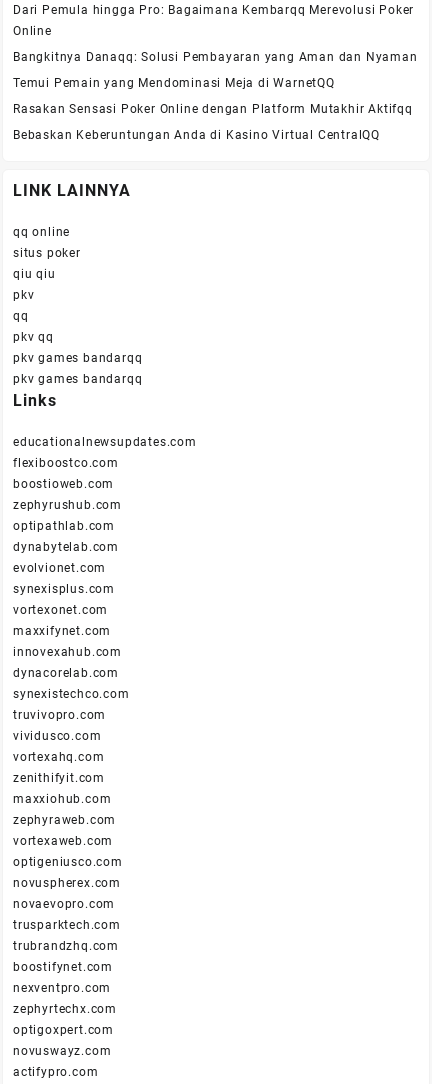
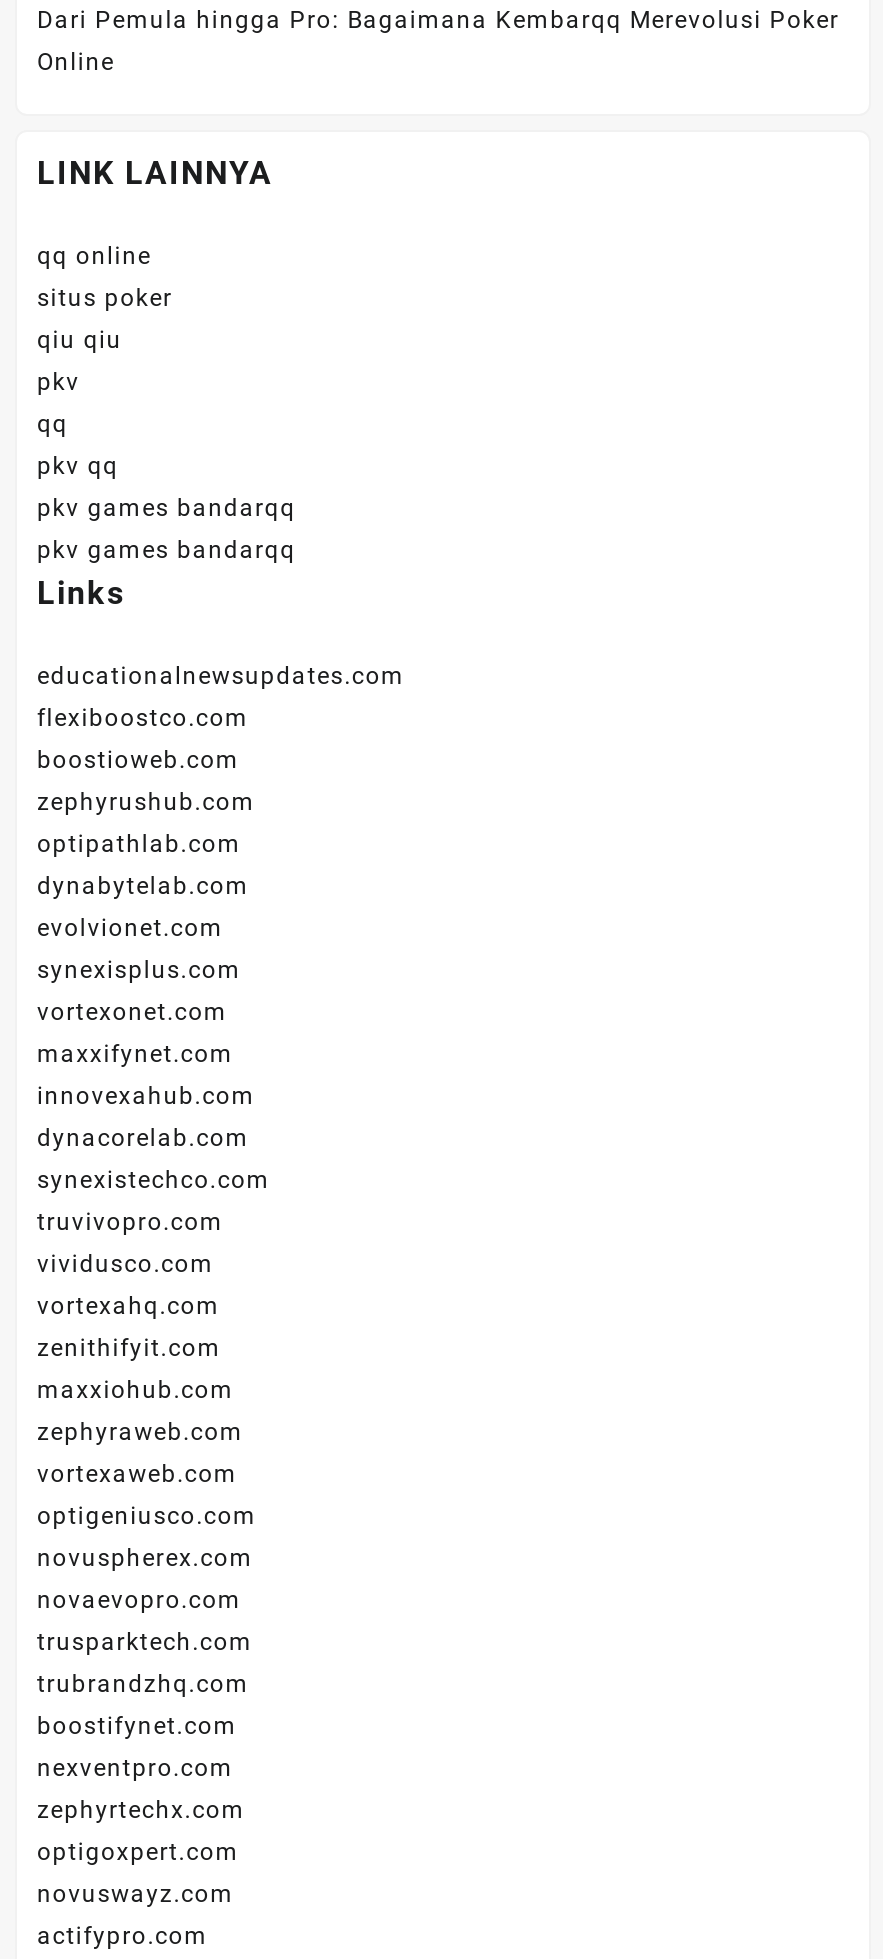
- Bangkitnya Danaqq: Solusi Pembayaran yang Aman dan Nyaman
- Temui Pemain yang Mendominasi Meja di WarnetQQ
- Rasakan Sensasi Poker Online dengan Platform Mutakhir Aktifqq
- Bebaskan Keberuntungan Anda di Kasino Virtual CentralQQ
